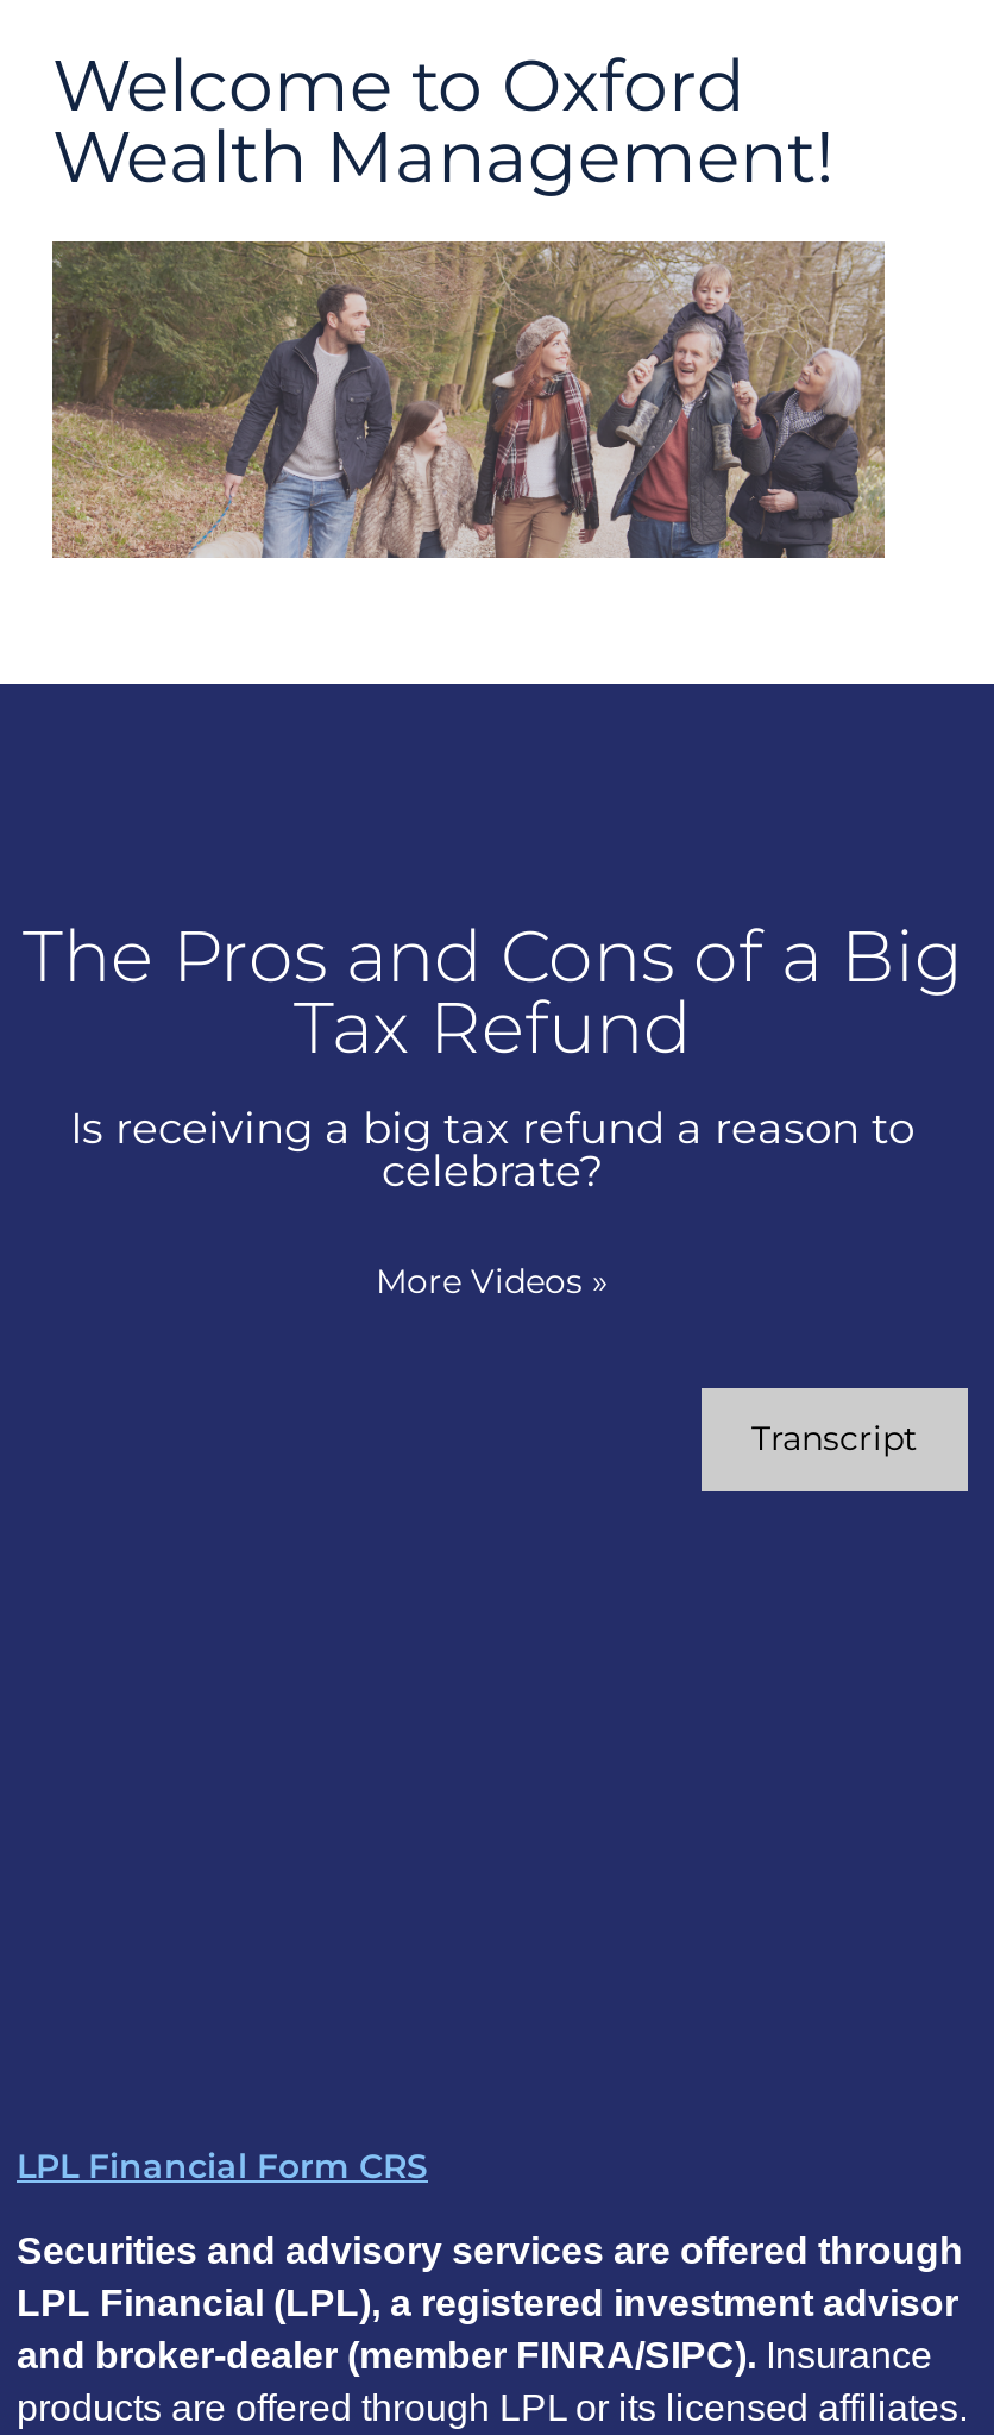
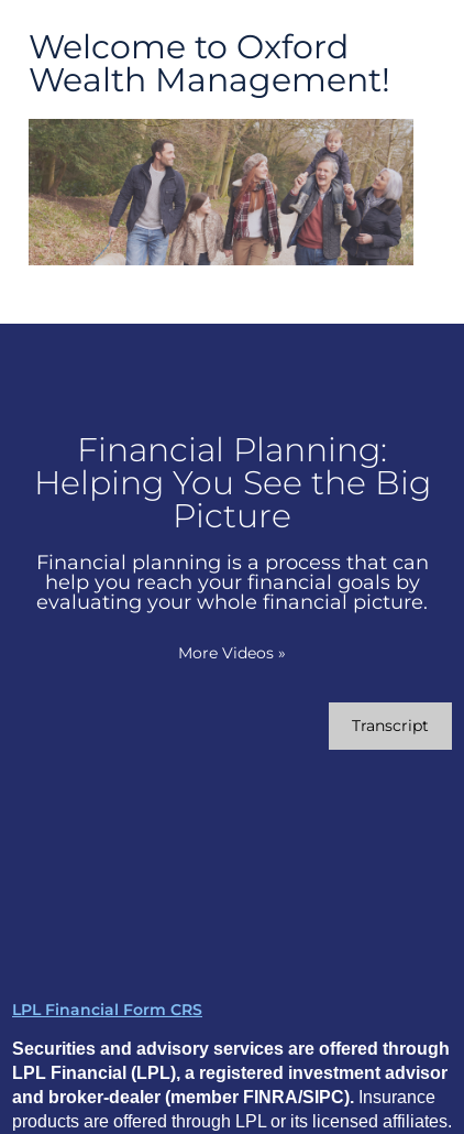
- The Pros and Cons of a Big
- Tax Refund
- Is receiving a big tax refund a reason to
- celebrate?
+ Financial Planning:
+ Helping You See the Big
+ Picture
+ Financial planning is a process that can
+ help you reach your financial goals by
+ evaluating your whole financial picture.

moved down: More Videos» | Transcript
